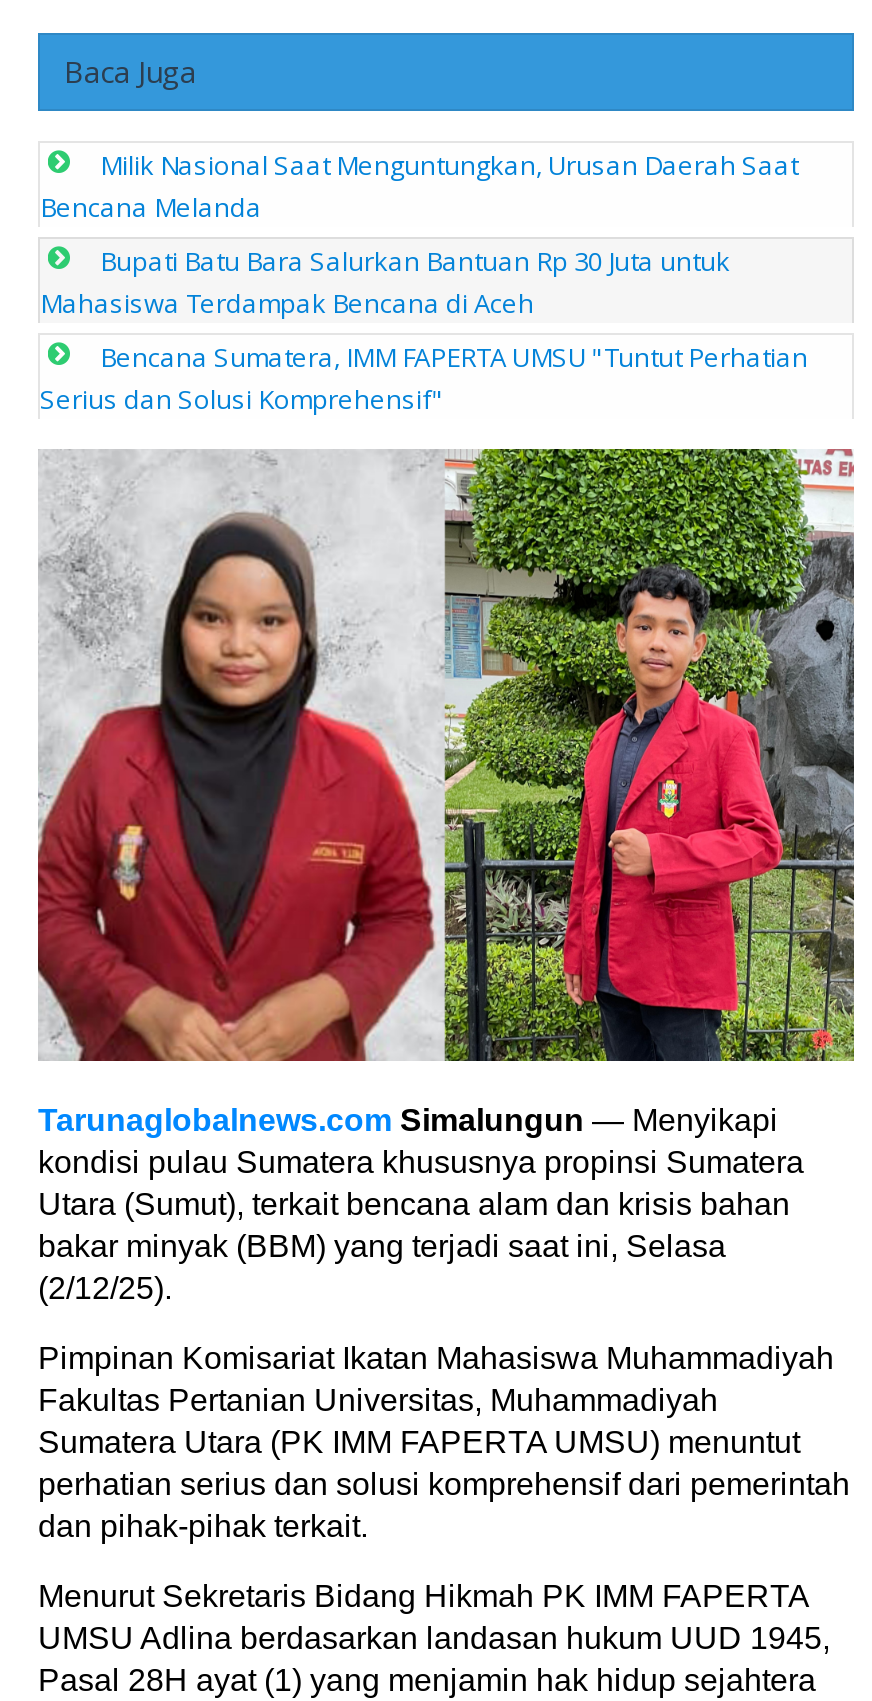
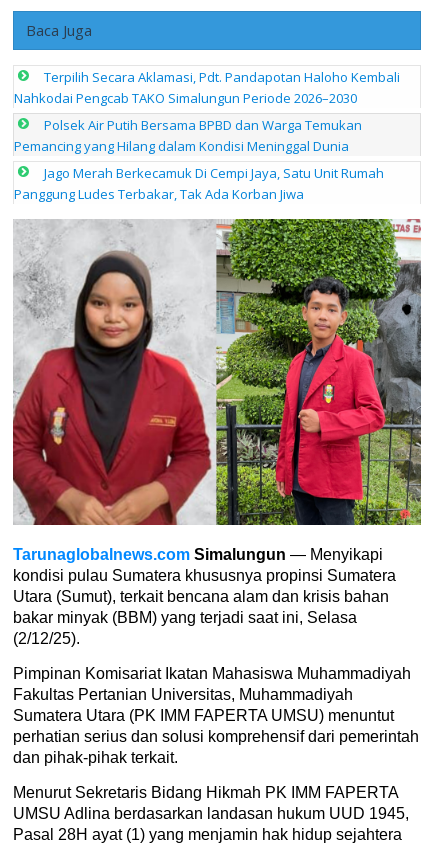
- Milik Nasional Saat Menguntungkan, Urusan Daerah Saat
- Bencana Melanda
+ Terpilih Secara Aklamasi, Pdt. Pandapotan Haloho Kembali
+ Nahkodai Pengcab TAKO Simalungun Periode 2026–2030

- Bupati Batu Bara Salurkan Bantuan Rp 30 Juta untuk
- Mahasiswa Terdampak Bencana di Aceh
+ Polsek Air Putih Bersama BPBD dan Warga Temukan
+ Pemancing yang Hilang dalam Kondisi Meninggal Dunia

- Bencana Sumatera, IMM FAPERTA UMSU "Tuntut Perhatian
- Serius dan Solusi Komprehensif"
+ Jago Merah Berkecamuk Di Cempi Jaya, Satu Unit Rumah
+ Panggung Ludes Terbakar, Tak Ada Korban Jiwa
